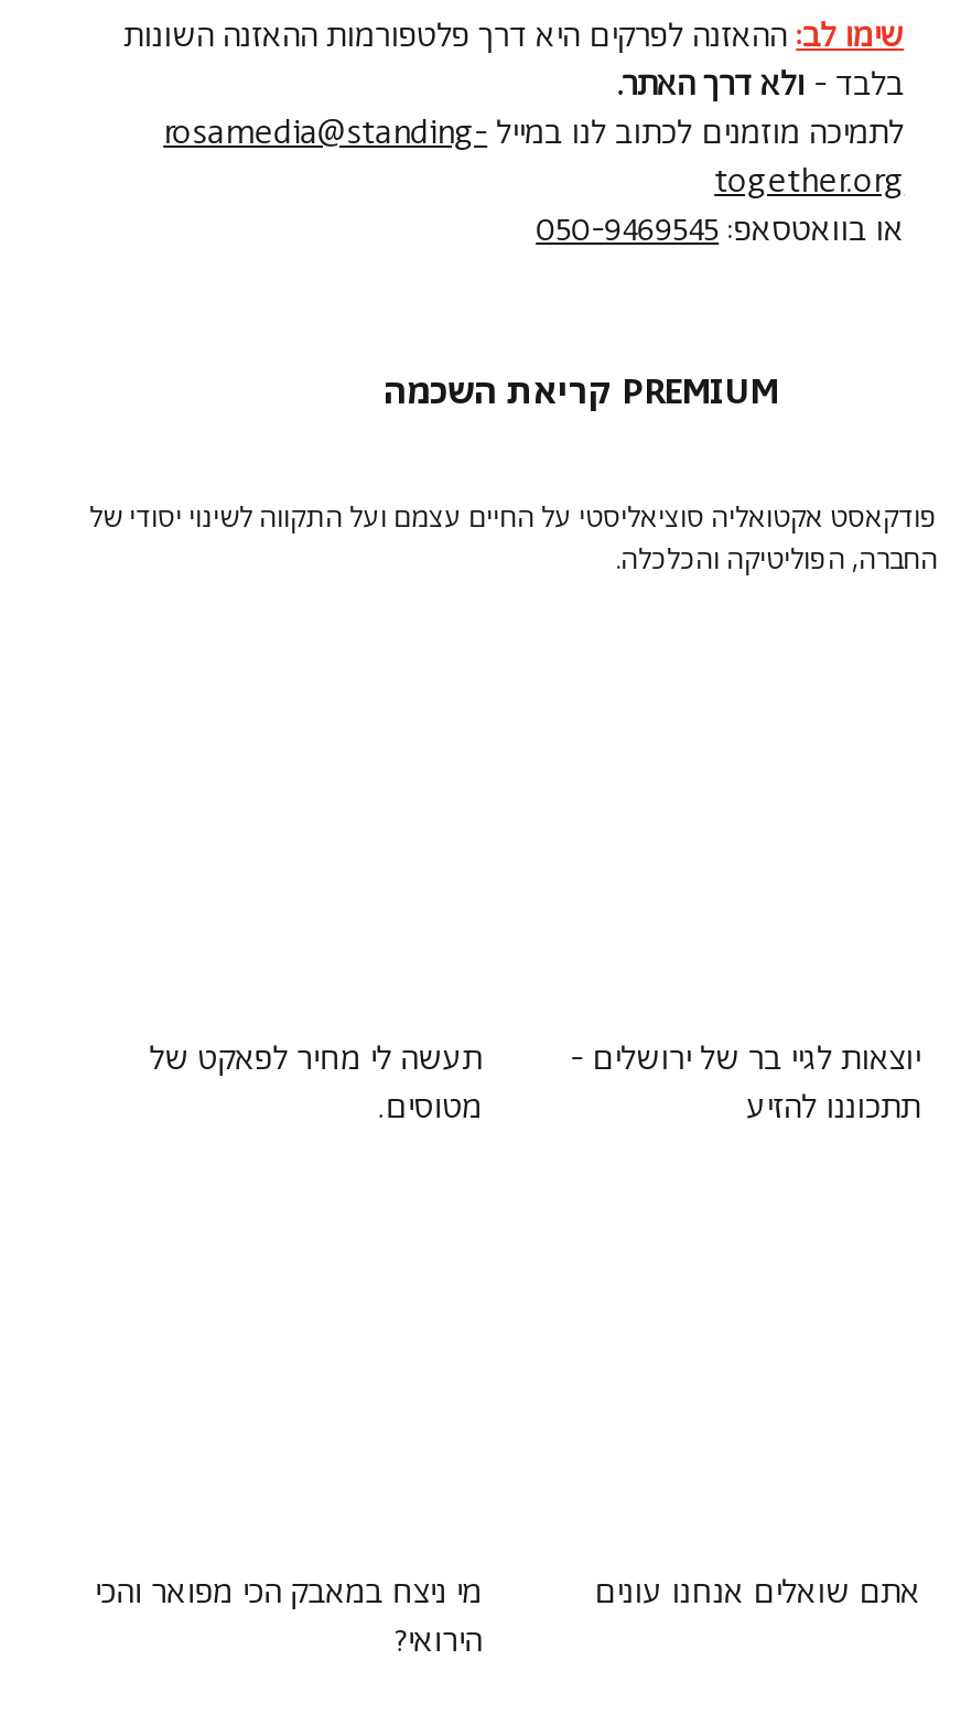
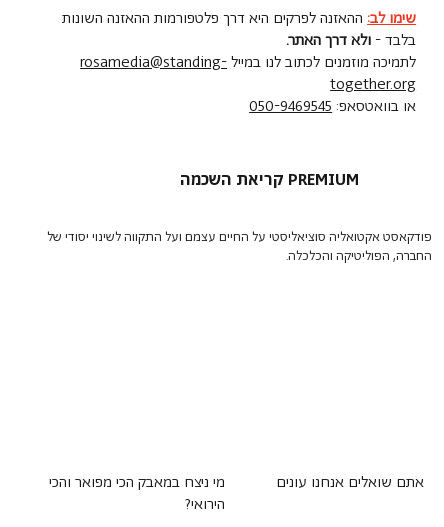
- תעשה לי מחיר לפאקט של
- מטוסים.

- יוצאות לגיי בר של ירושלים -
- תתכוננו להזיע
